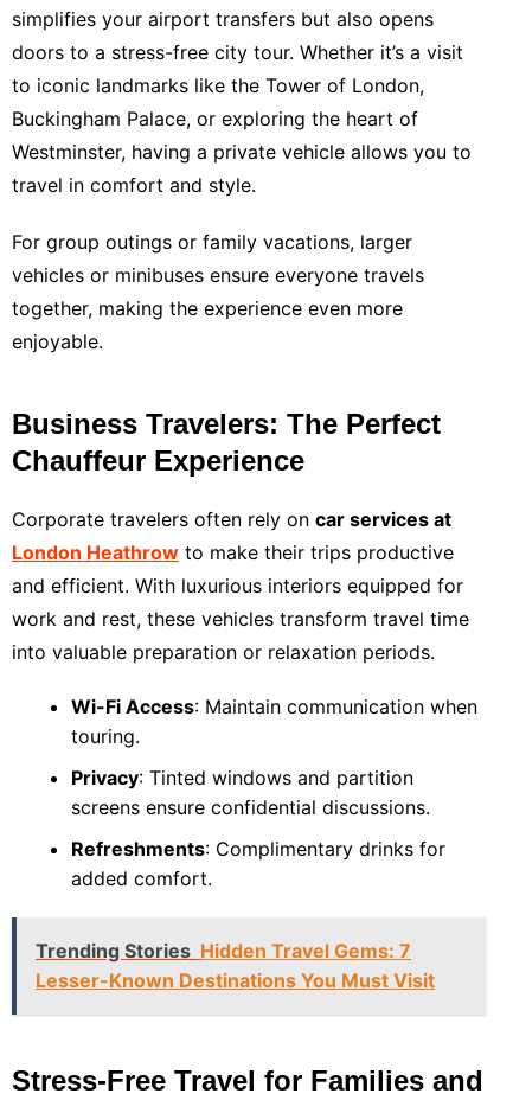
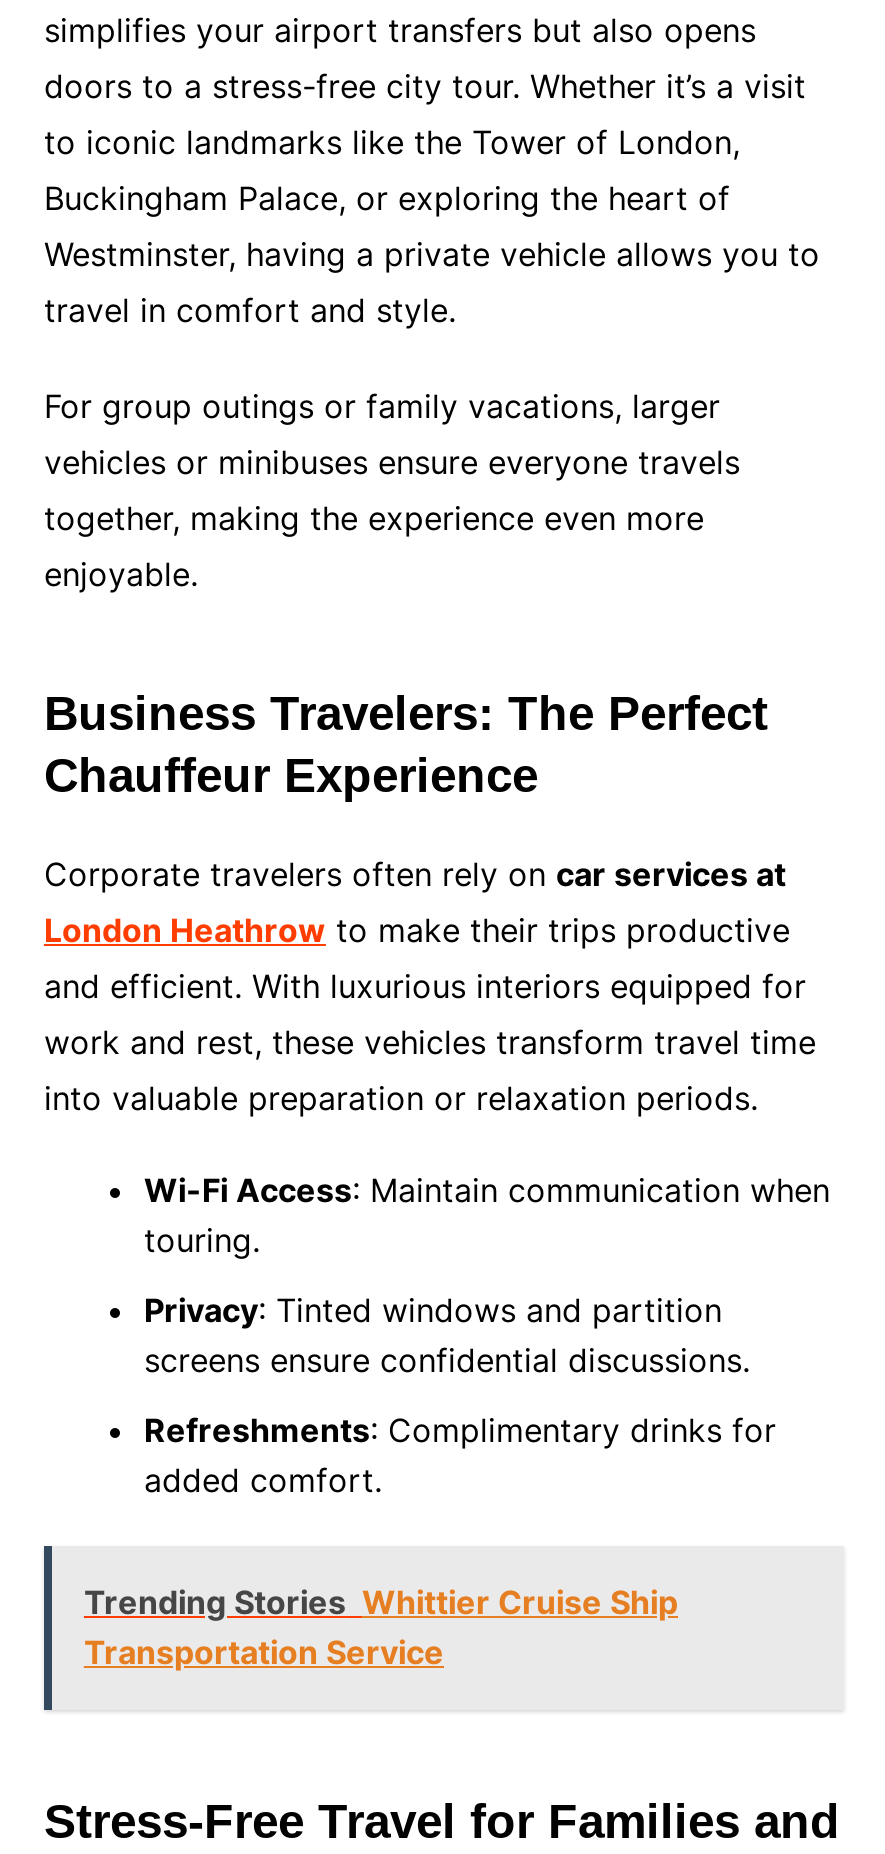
- Trending Stories Hidden Travel Gems: 7
- Lesser-Known Destinations You Must Visit
+ Trending Stories Whittier Cruise Ship
+ Transportation Service
